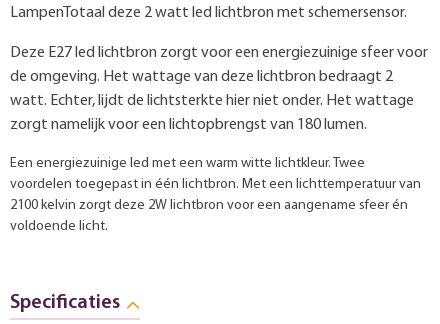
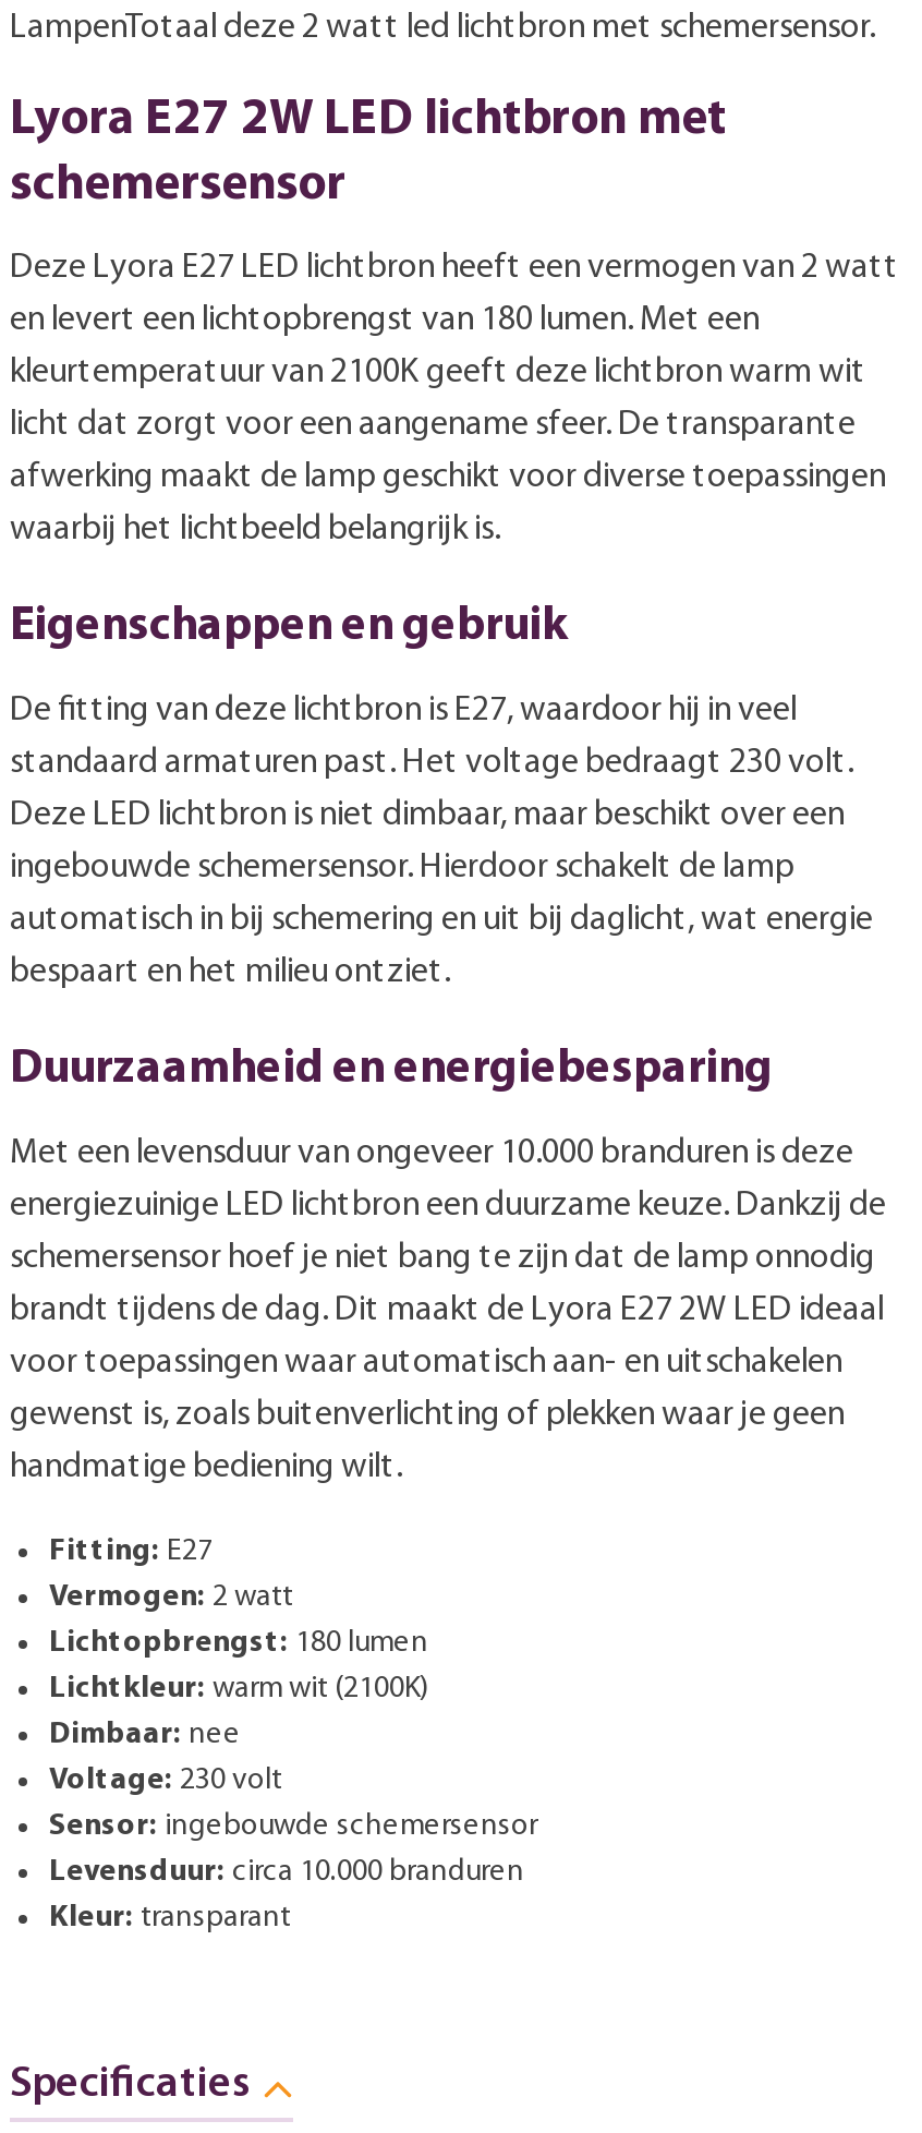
- Deze E27 led lichtbron zorgt voor een energiezuinige sfeer voor
- de omgeving. Het wattage van deze lichtbron bedraagt 2
- watt. Echter, lijdt de lichtsterkte hier niet onder. Het wattage
- zorgt namelijk voor een lichtopbrengst van 180 lumen.
- Een energiezuinige led met een warm witte lichtkleur. Twee
- voordelen toegepast in één lichtbron. Met een lichttemperatuur van
- 2100 kelvin zorgt deze 2W lichtbron voor een aangename sfeer én
- voldoende licht.
+ Lyora E27 2W LED lichtbron met
+ schemersensor
+ Deze Lyora E27 LED lichtbron heeft een vermogen van 2 watt
+ en levert een lichtopbrengst van 180 lumen. Met een
+ kleurtemperatuur van 2100K geeft deze lichtbron warm wit
+ licht dat zorgt voor een aangename sfeer. De transparante
+ afwerking maakt de lamp geschikt voor diverse toepassingen
+ waarbij het lichtbeeld belangrijk is.
+ Eigenschappen en gebruik
+ De fitting van deze lichtbron is E27, waardoor hij in veel
+ standaard armaturen past. Het voltage bedraagt 230 volt.
+ Deze LED lichtbron is niet dimbaar, maar beschikt over een
+ ingebouwde schemersensor. Hierdoor schakelt de lamp
+ automatisch in bij schemering en uit bij daglicht, wat energie
+ bespaart en het milieu ontziet.
+ Duurzaamheid en energiebesparing
+ Met een levensduur van ongeveer 10.000 branduren is deze
+ energiezuinige LED lichtbron een duurzame keuze. Dankzij de
+ schemersensor hoef je niet bang te zijn dat de lamp onnodig
+ brandt tijdens de dag. Dit maakt de Lyora E27 2W LED ideaal
+ voor toepassingen waar automatisch aan- en uitschakelen
+ gewenst is, zoals buitenverlichting of plekken waar je geen
+ handmatige bediening wilt.
+ Fitting: E27
+ Vermogen: 2 watt
+ Lichtopbrengst: 180 lumen
+ Lichtkleur: warm wit (2100K)
+ Dimbaar: nee
+ Voltage: 230 volt
+ Sensor: ingebouwde schemersensor
+ Levensduur: circa 10.000 branduren
+ Kleur: transparant
